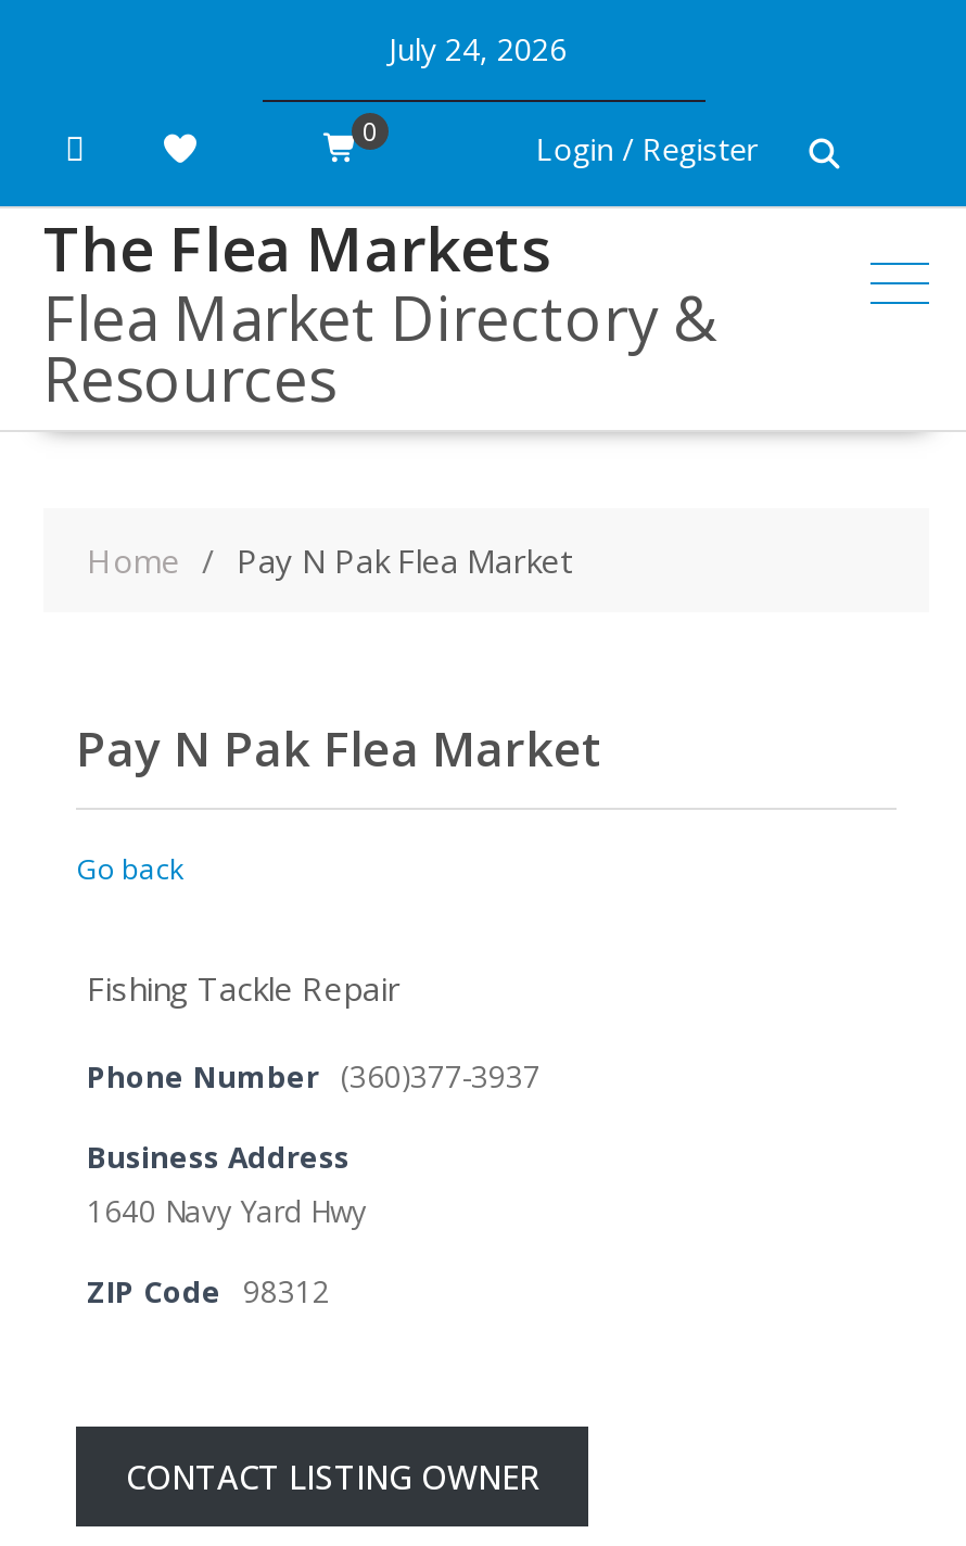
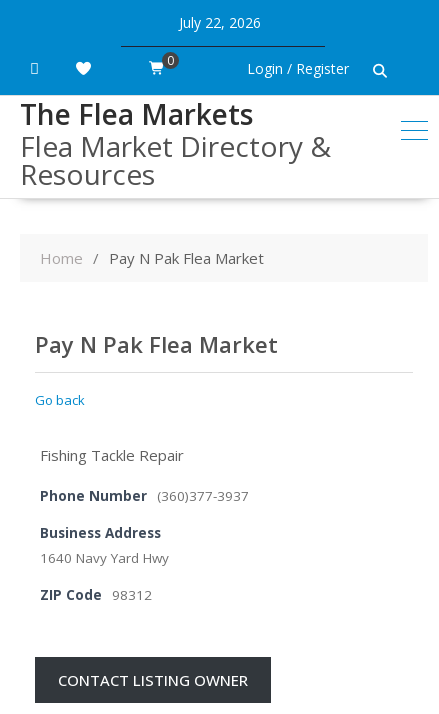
- July 24, 2026
+ July 22, 2026
